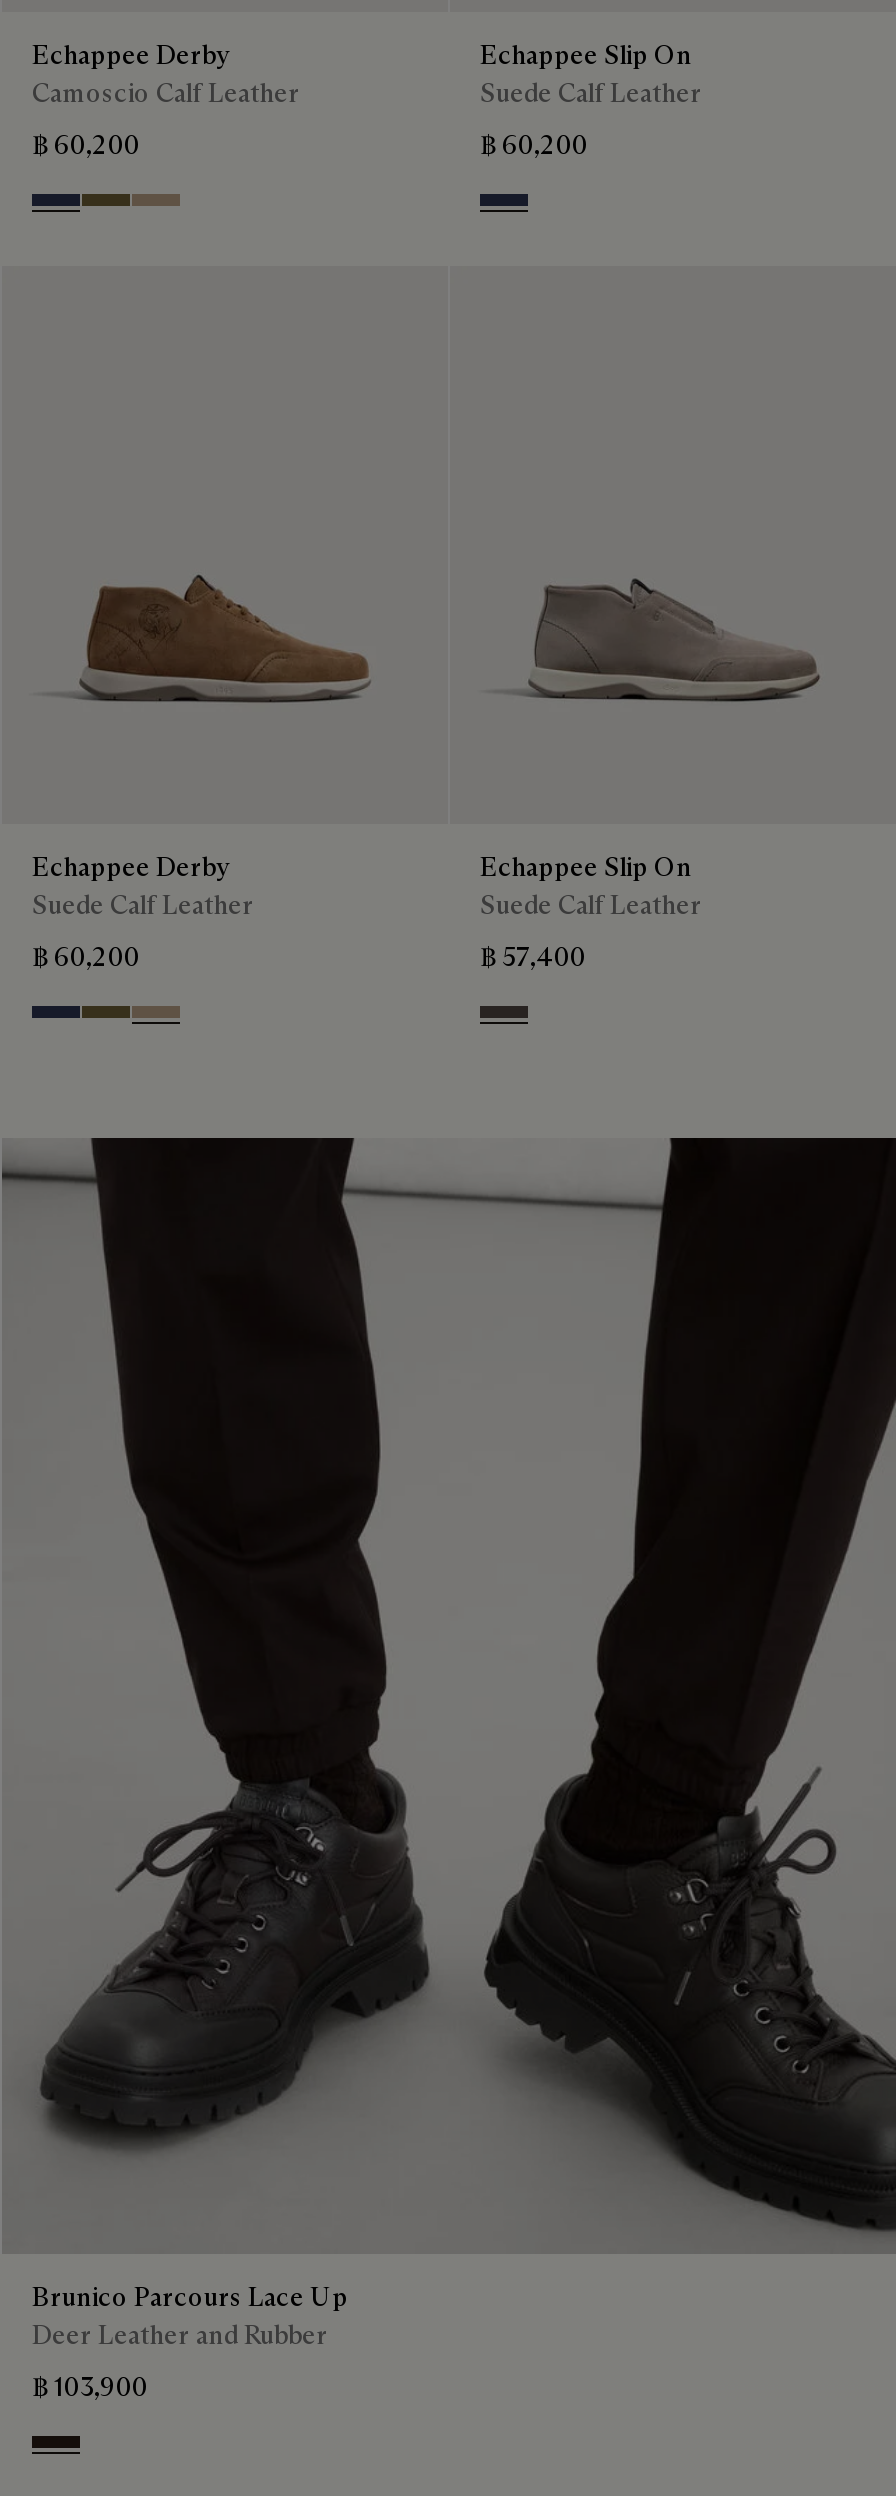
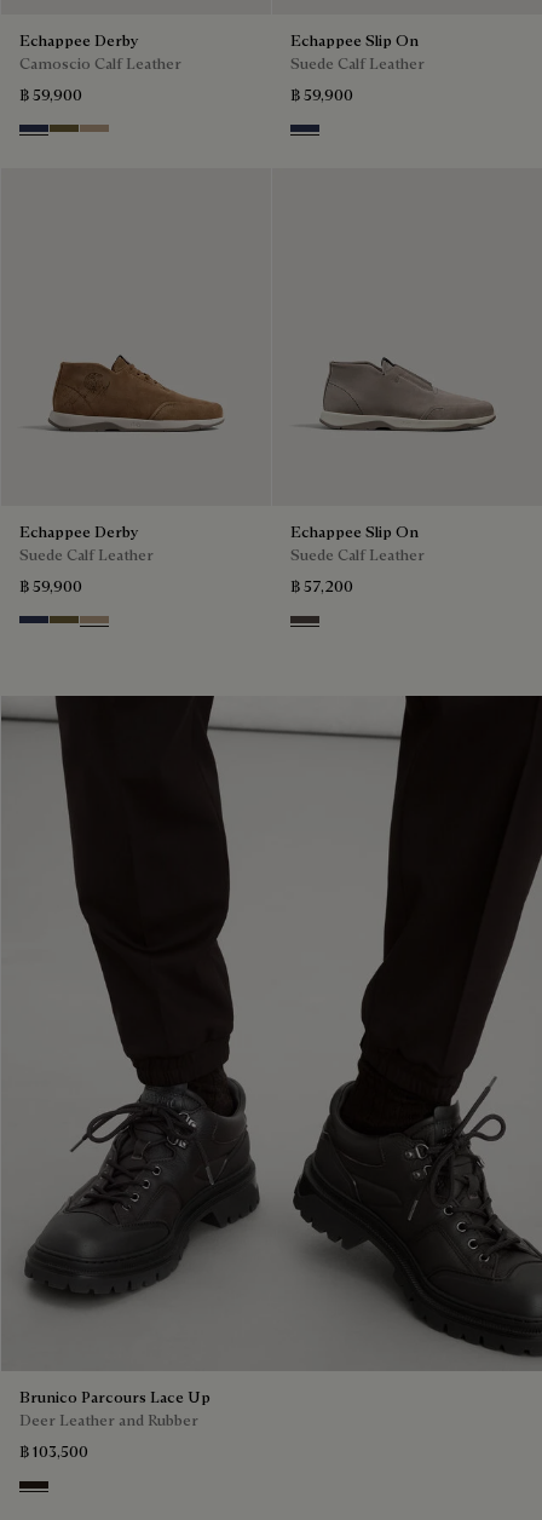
- ฿ 60,200
+ ฿ 59,900

- ฿ 60,200
+ ฿ 59,900

- ฿ 60,200
+ ฿ 59,900

- ฿ 57,400
+ ฿ 57,200

- ฿ 103,900
+ ฿ 103,500
